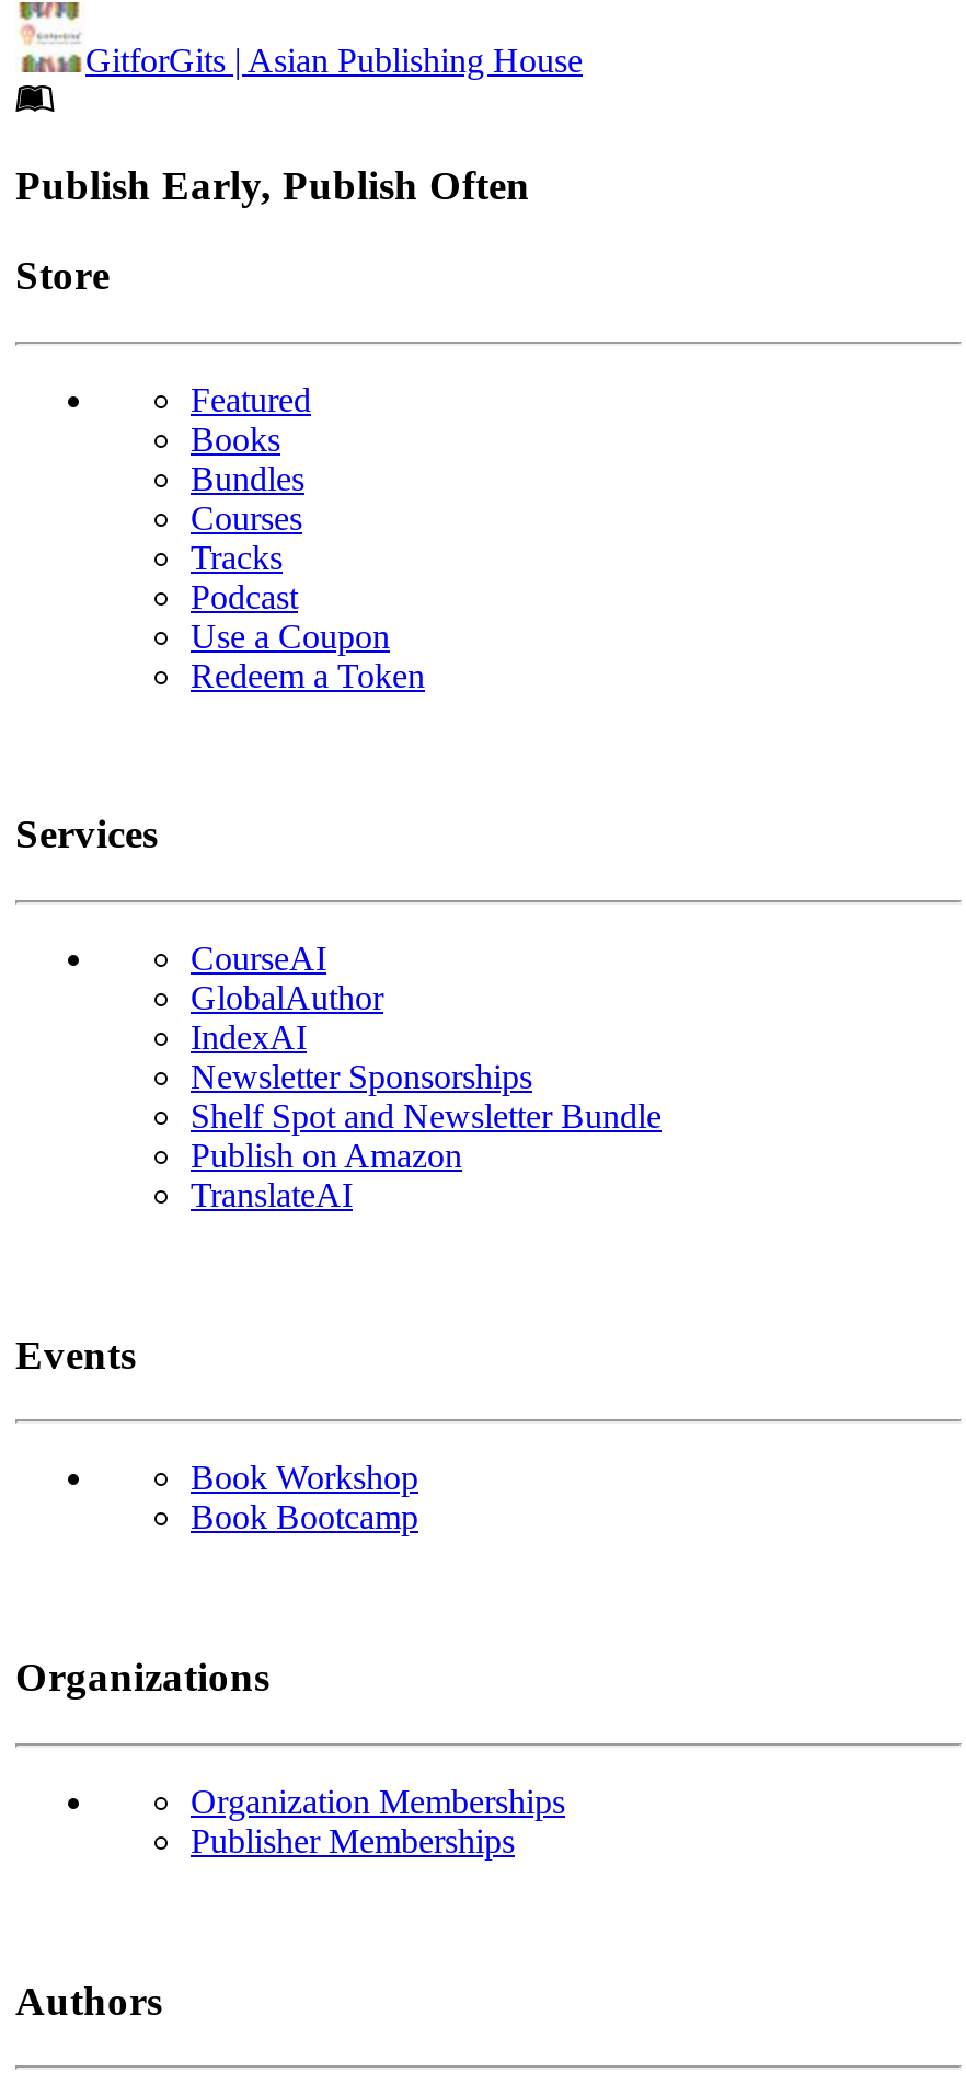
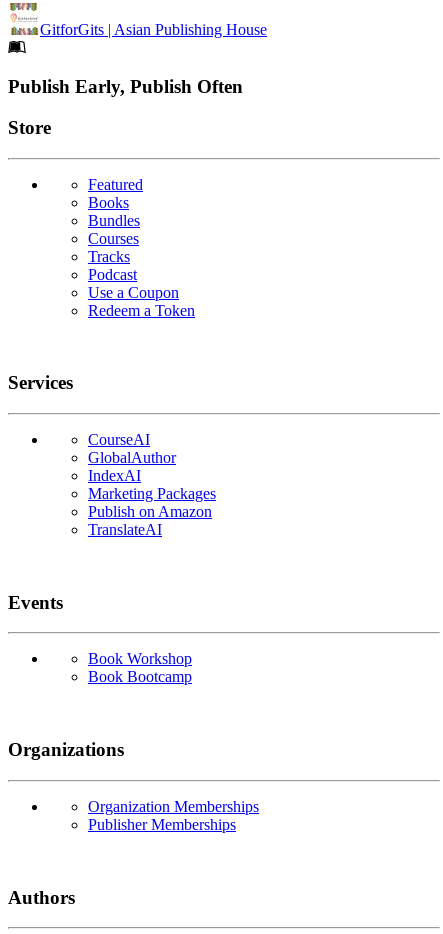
- Newsletter Sponsorships
- Shelf Spot and Newsletter Bundle
+ Marketing Packages
